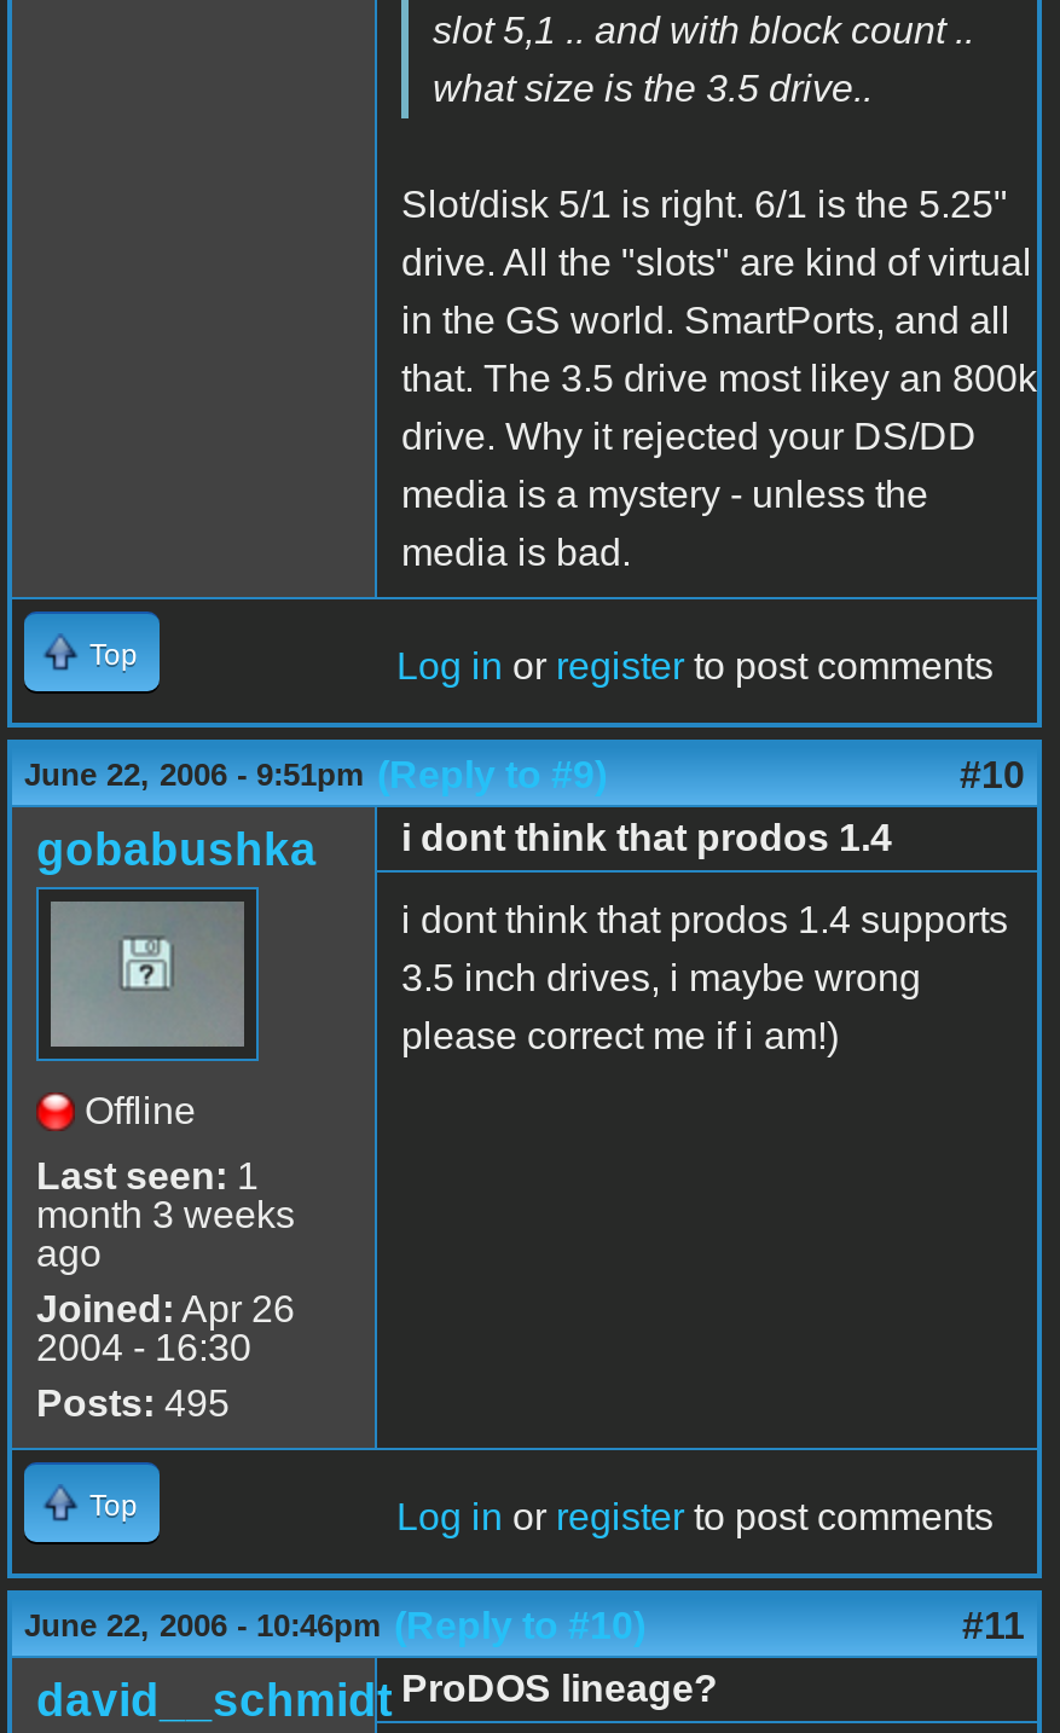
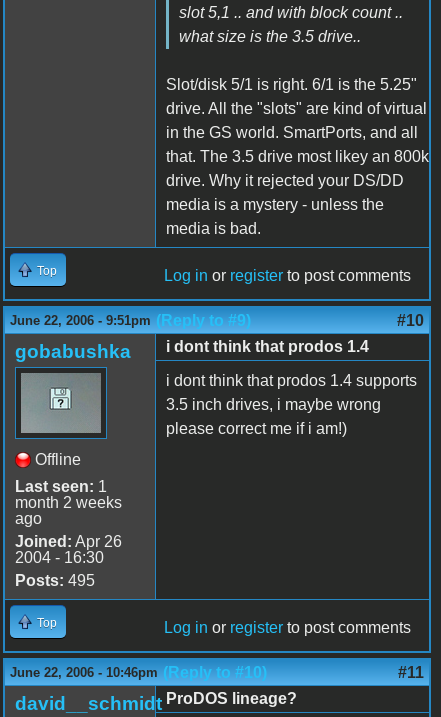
- month 3 weeks
+ month 2 weeks
